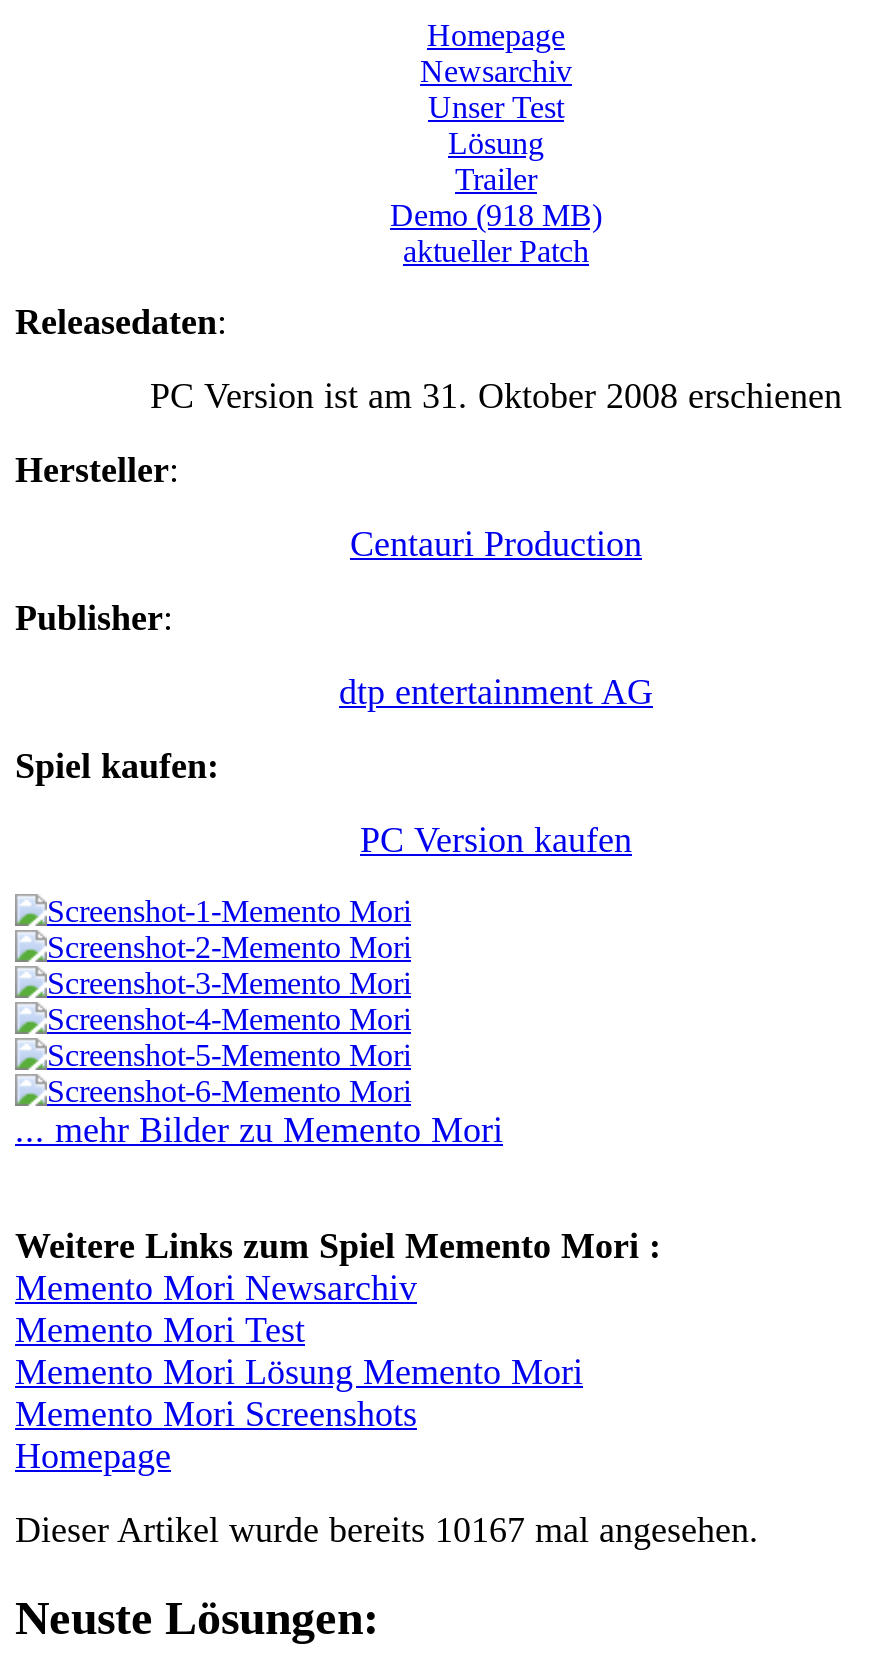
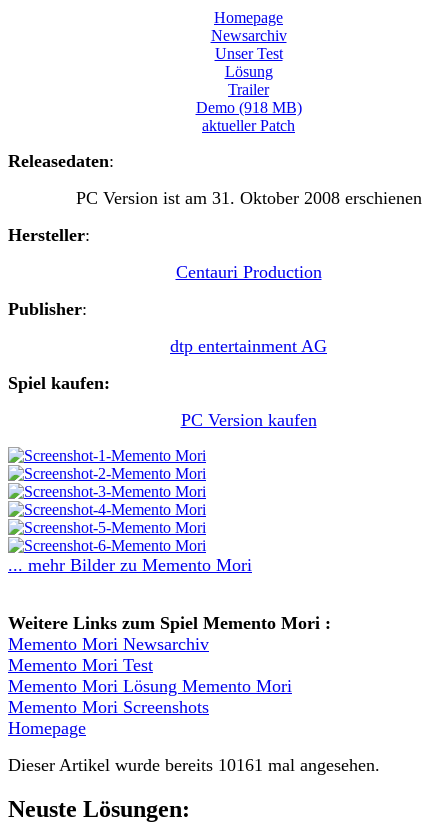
- Dieser Artikel wurde bereits 10167 mal angesehen.
+ Dieser Artikel wurde bereits 10161 mal angesehen.
